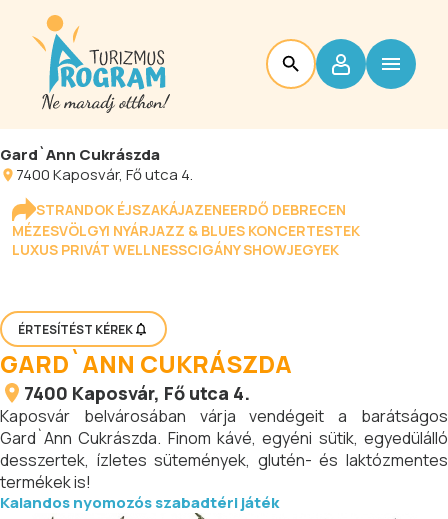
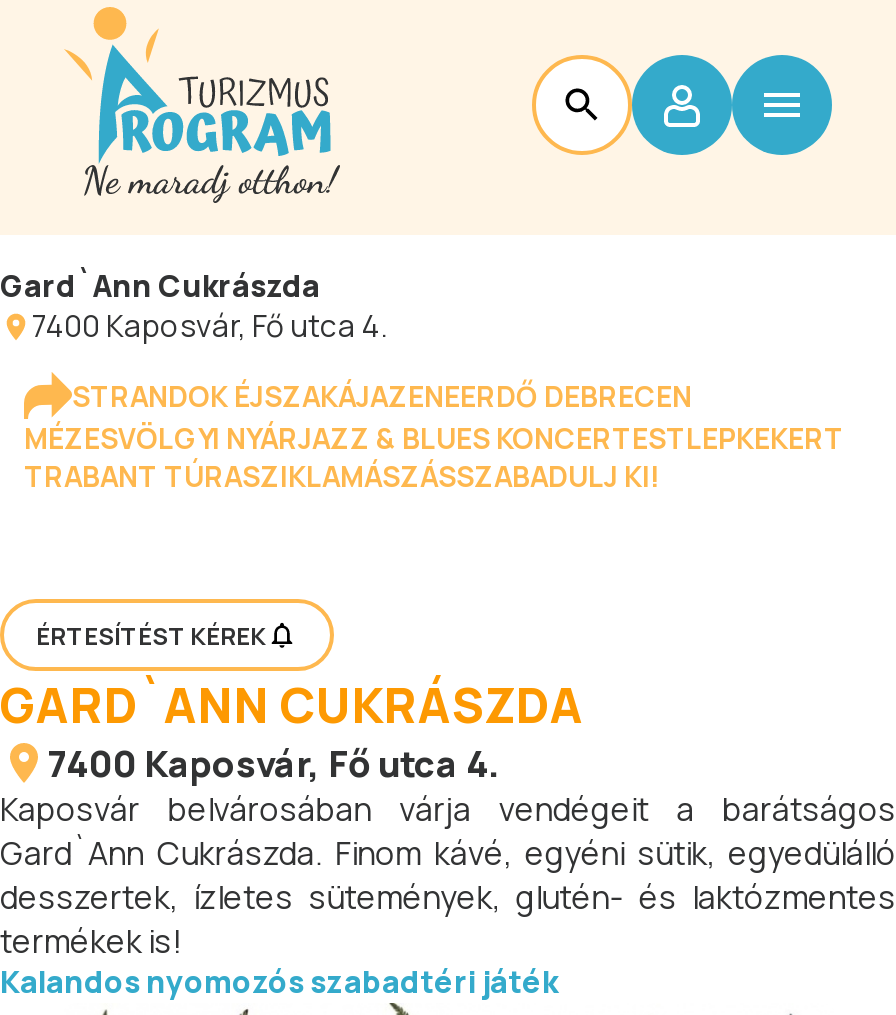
- MÉZESVÖLGYI NYÁRJAZZ & BLUES KONCERTESTEK
- LUXUS PRIVÁT WELLNESSCIGÁNY SHOWJEGYEK
+ MÉZESVÖLGYI NYÁRJAZZ & BLUES KONCERTESTLEPKEKERT
+ TRABANT TÚRASZIKLAMÁSZÁSSZABADULJ KI!
